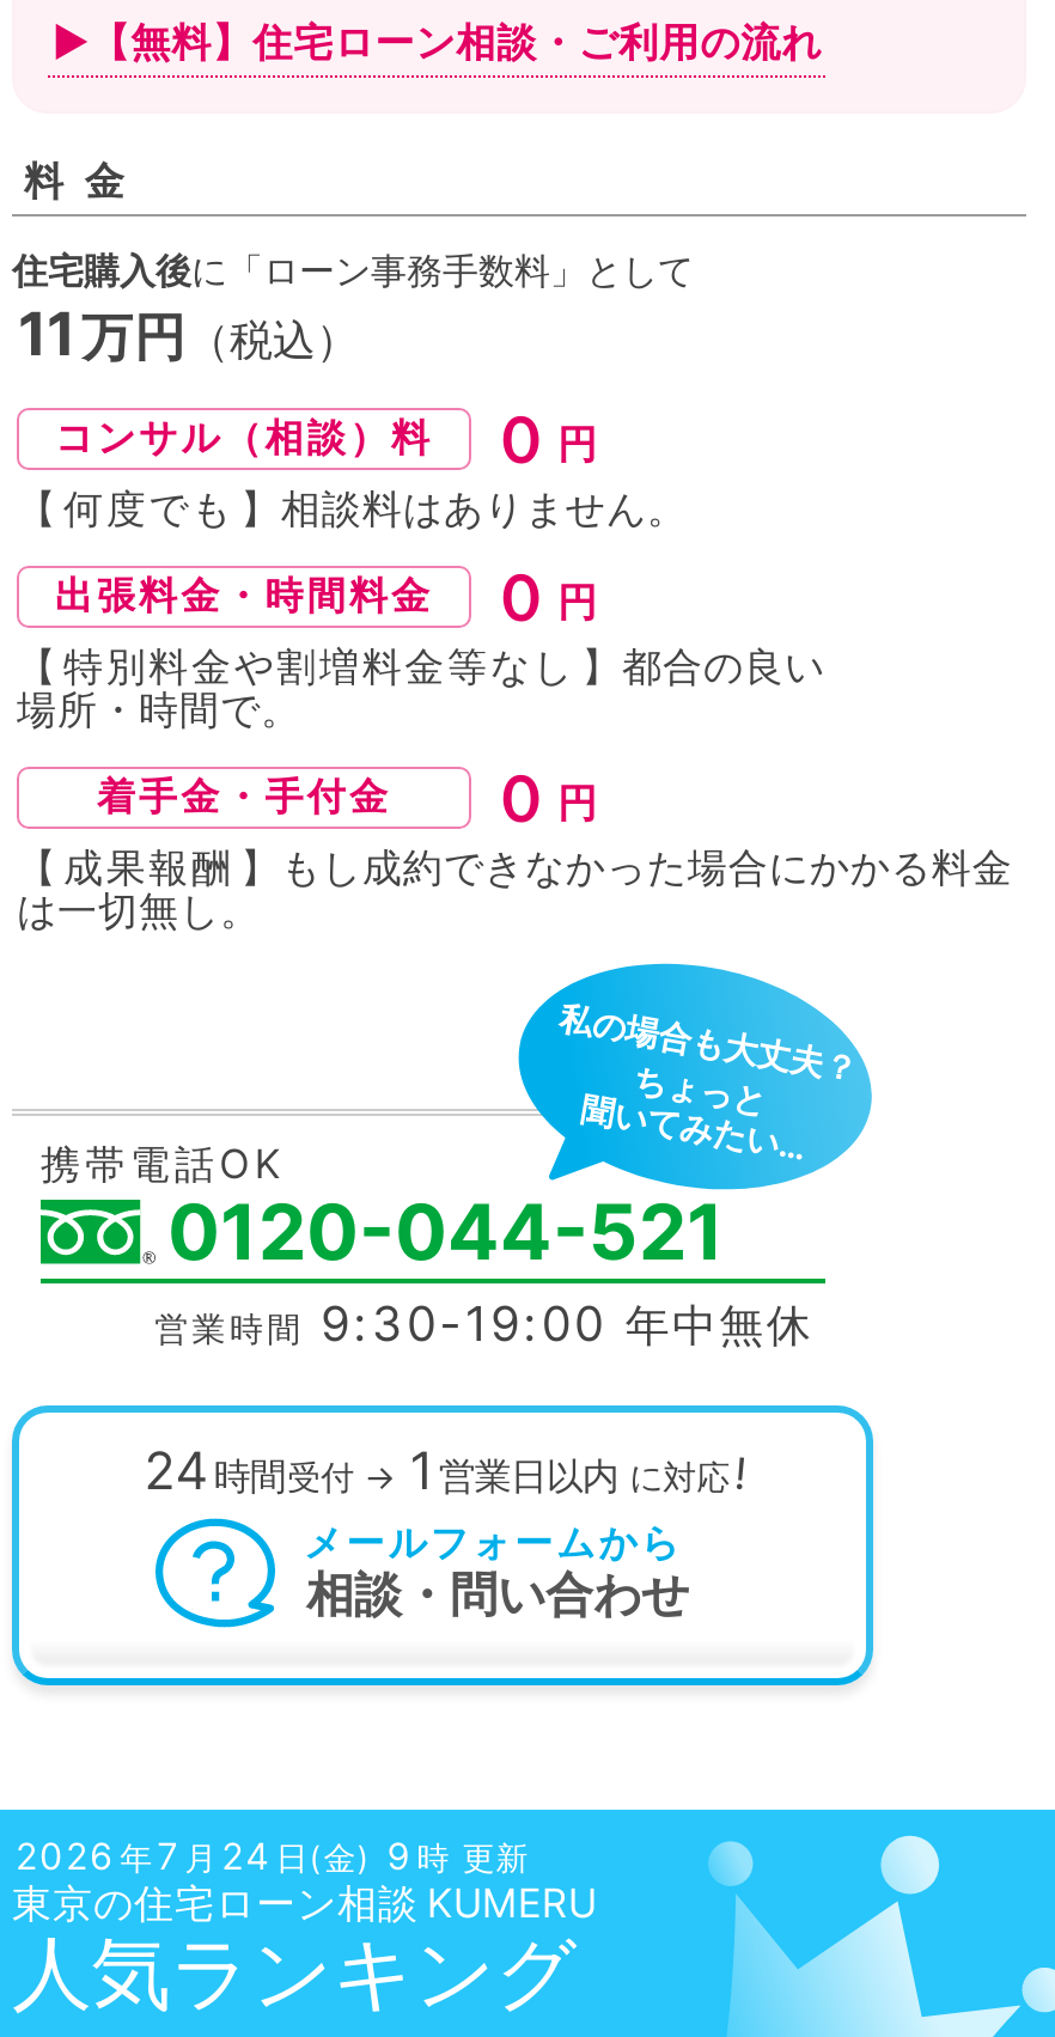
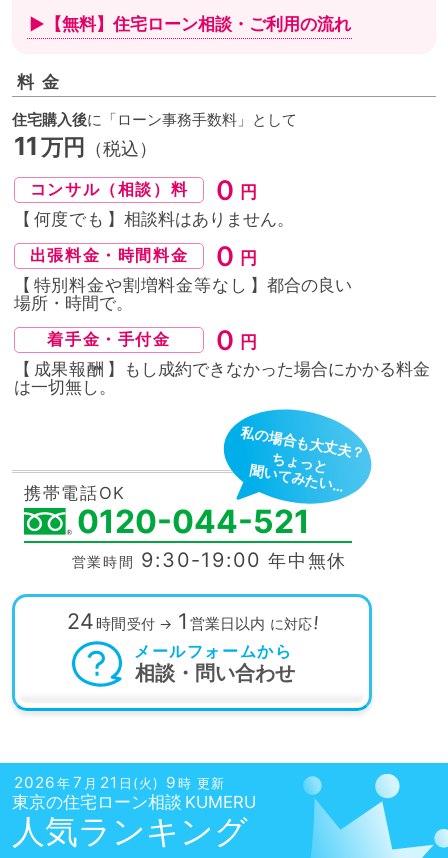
- 2026 年 7 月 24 日(金) 9 時 更新
+ 2026 年 7 月 21 日(火) 9 時 更新
